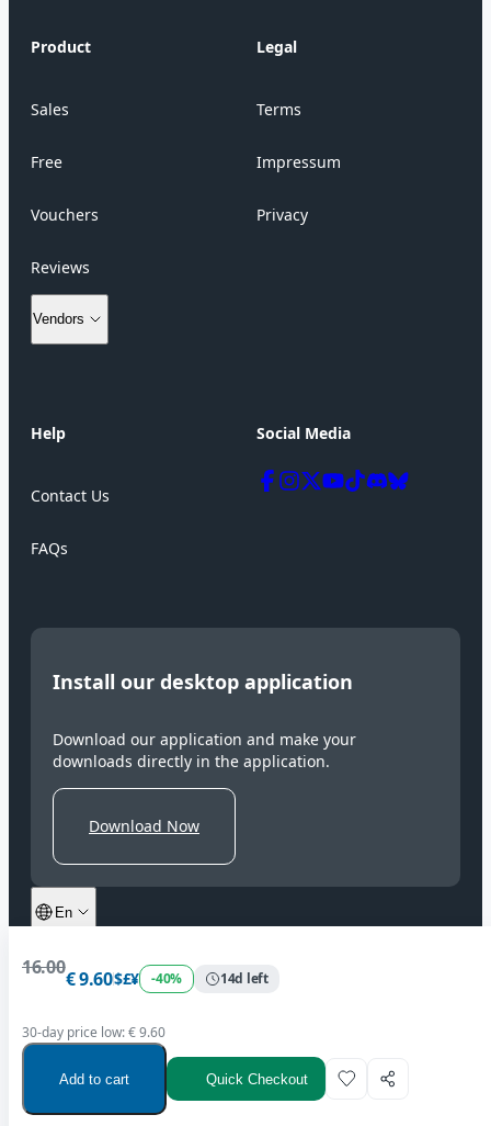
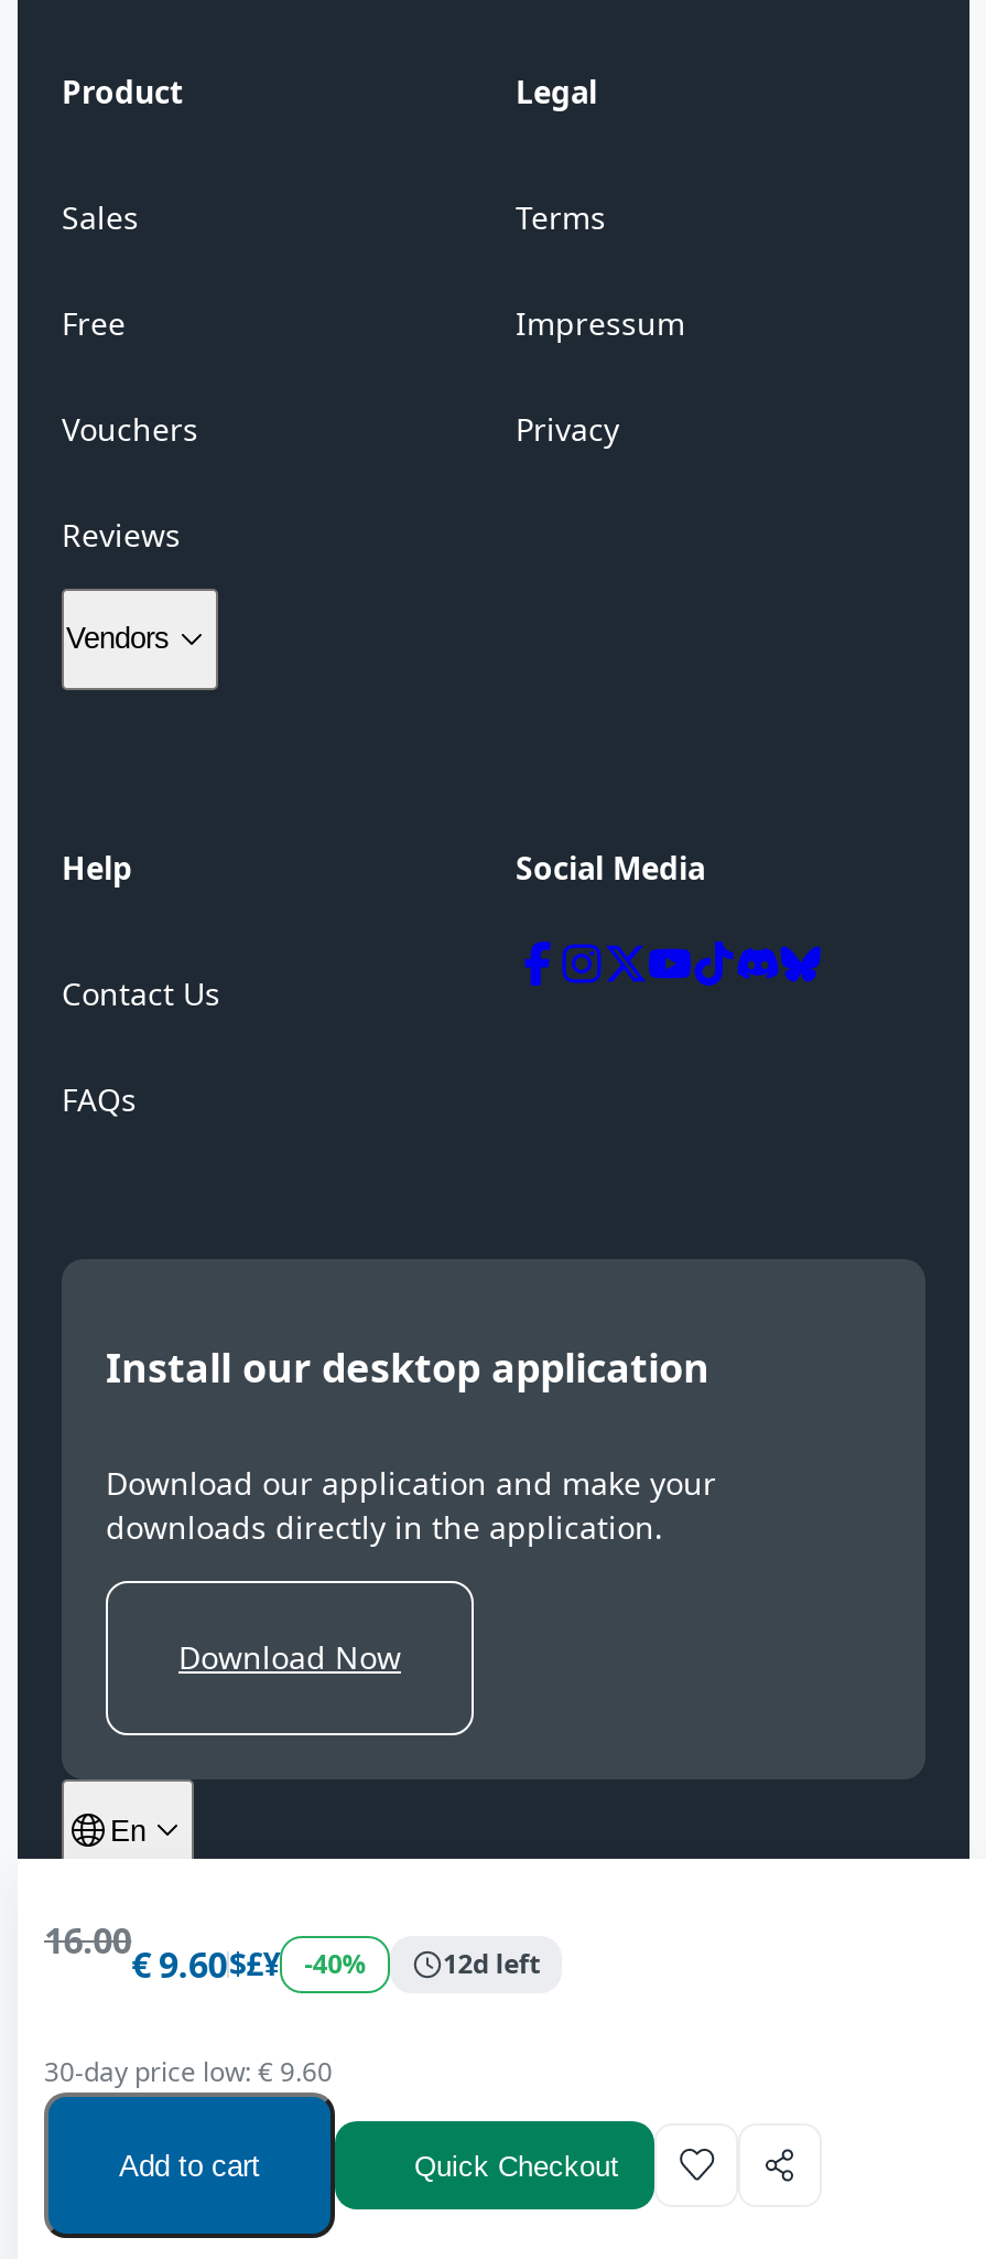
- 14d left
+ 12d left
